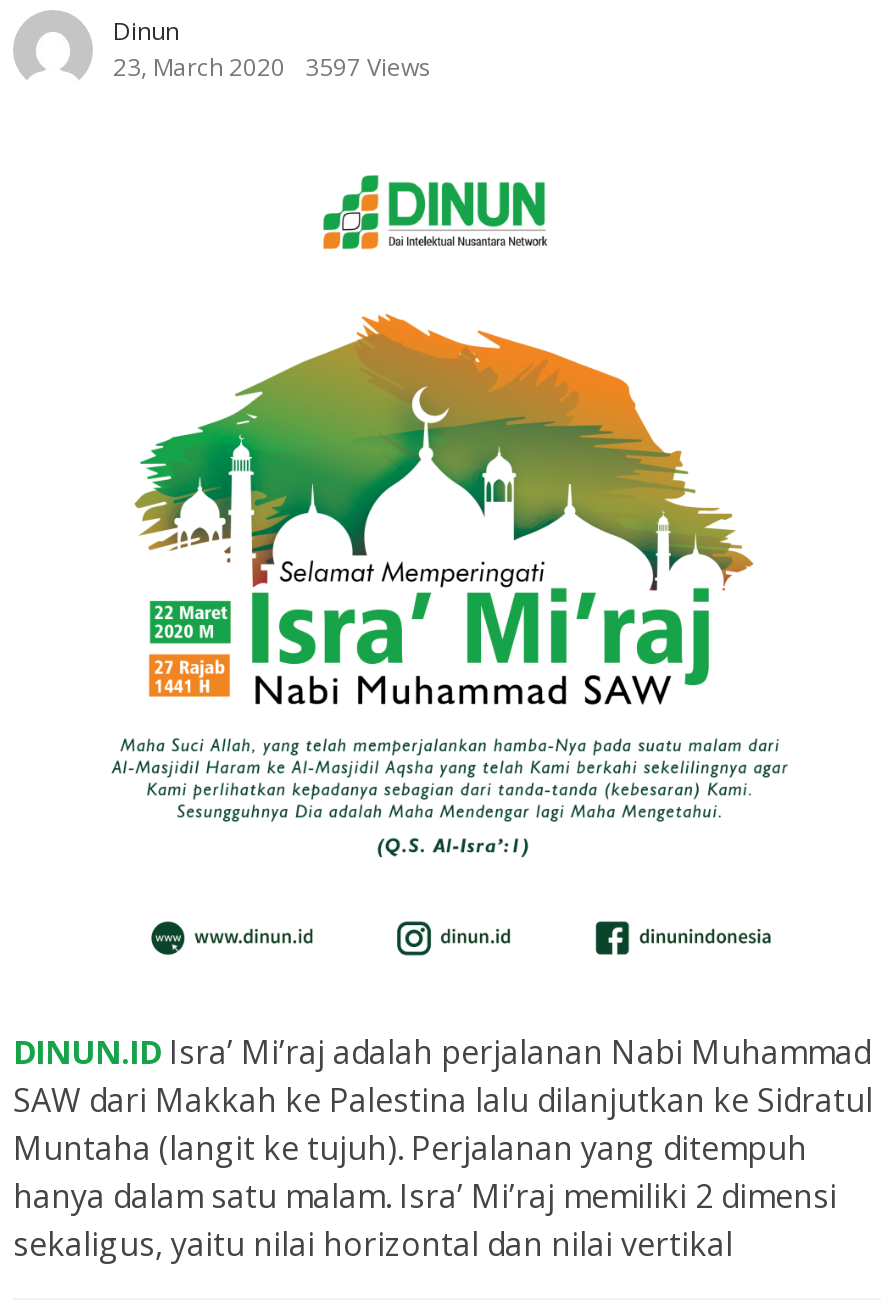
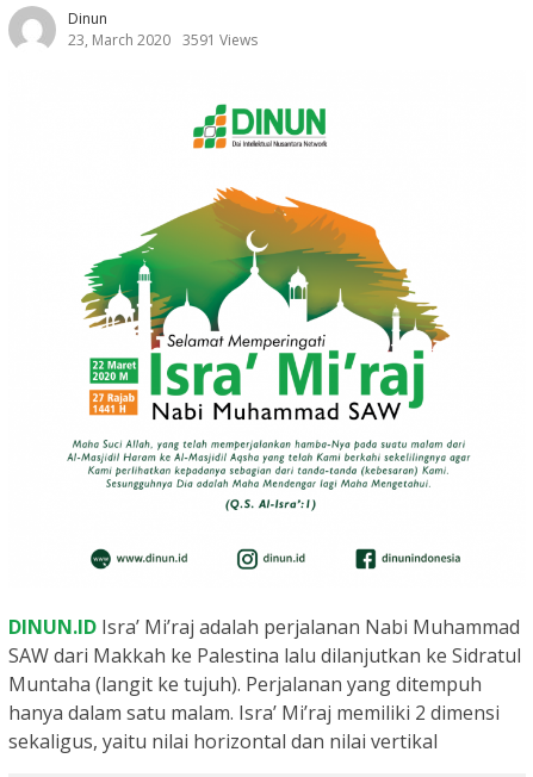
- 23, March 2020 3597 Views
+ 23, March 2020 3591 Views
